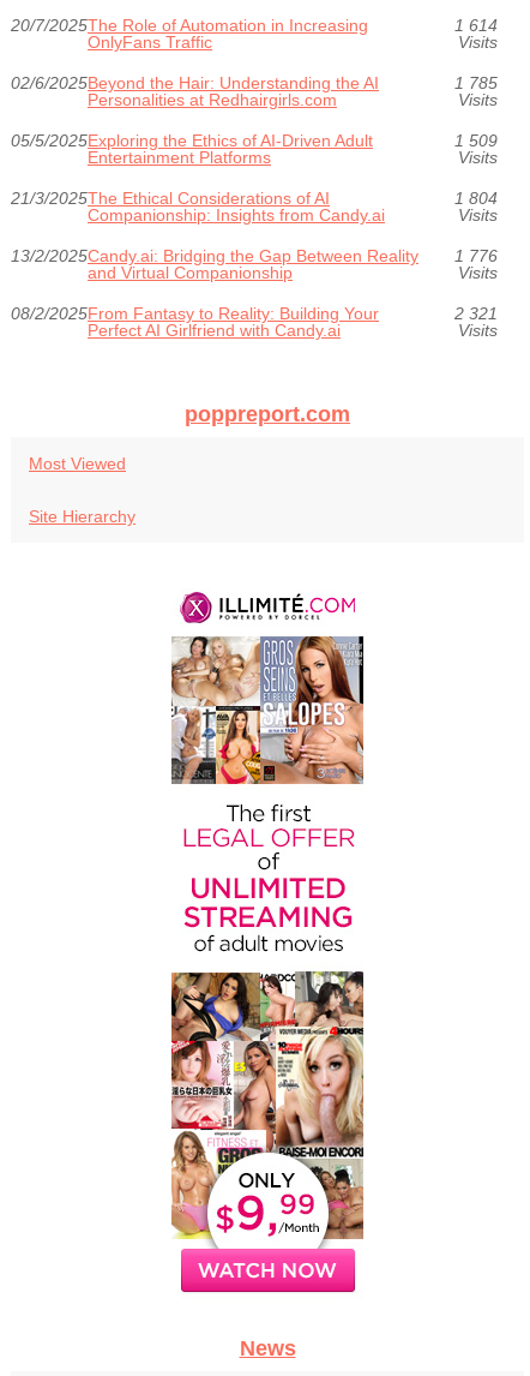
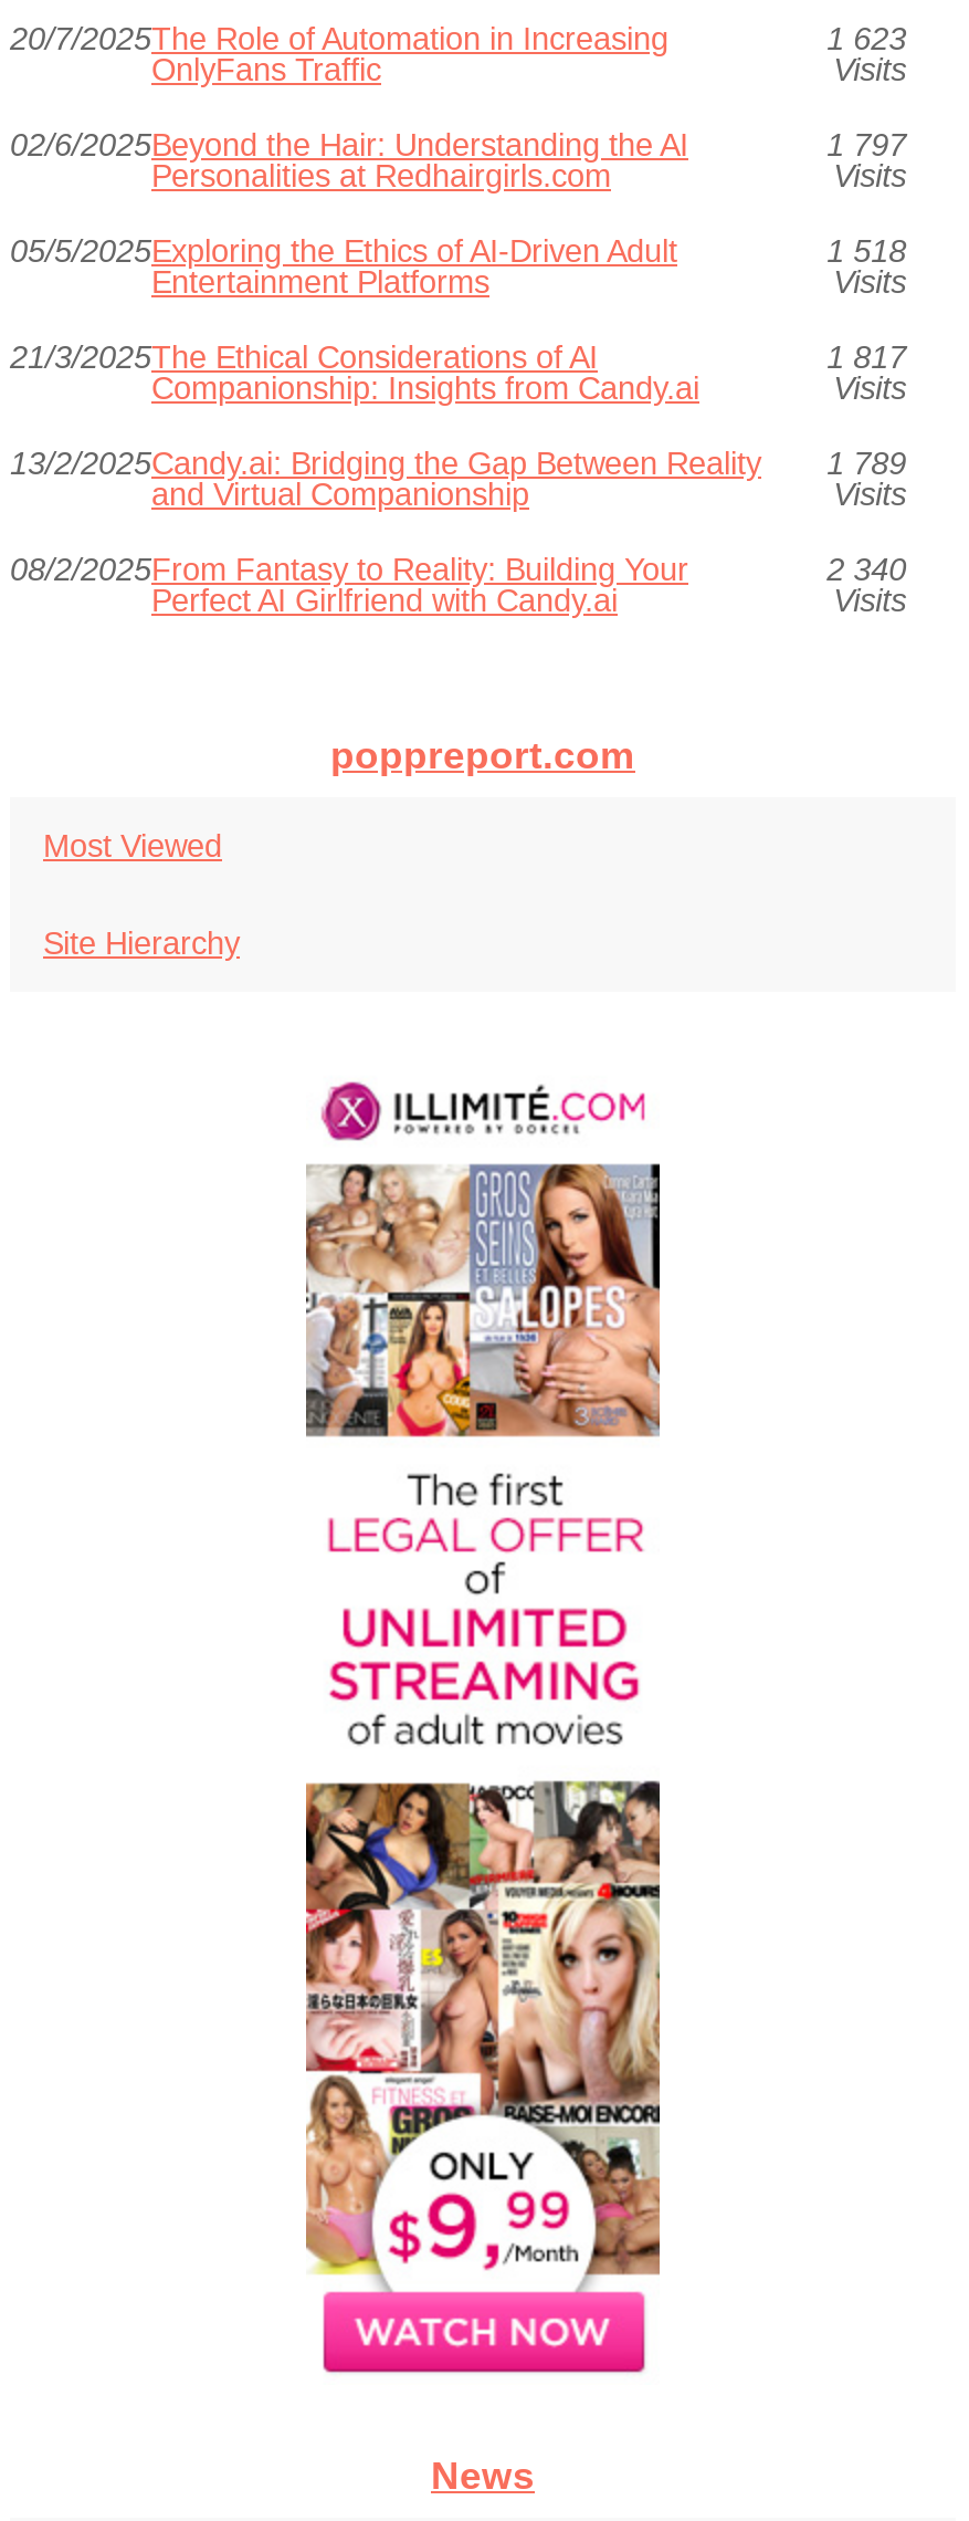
- 1 614
+ 1 623

- 1 785
+ 1 797

- 1 509
+ 1 518

- 1 804
+ 1 817

- 13/2/2025Candy.ai: Bridging the Gap Between Reality 1 776
+ 13/2/2025Candy.ai: Bridging the Gap Between Reality 1 789

- 2 321
+ 2 340
